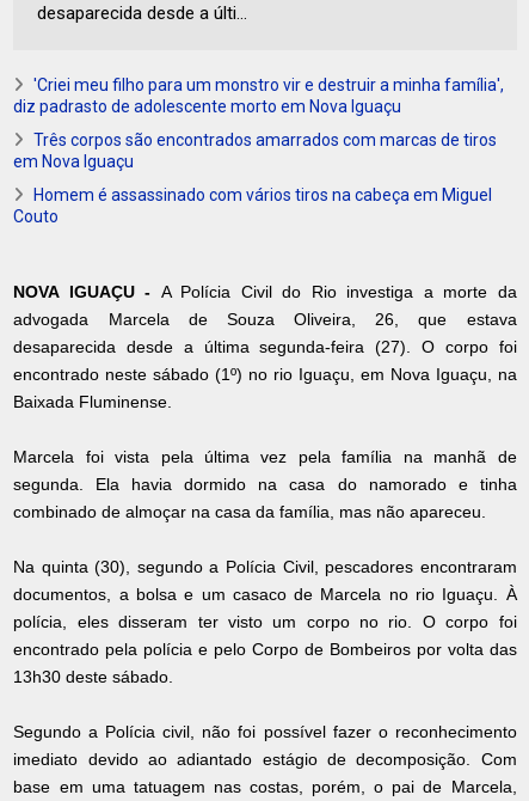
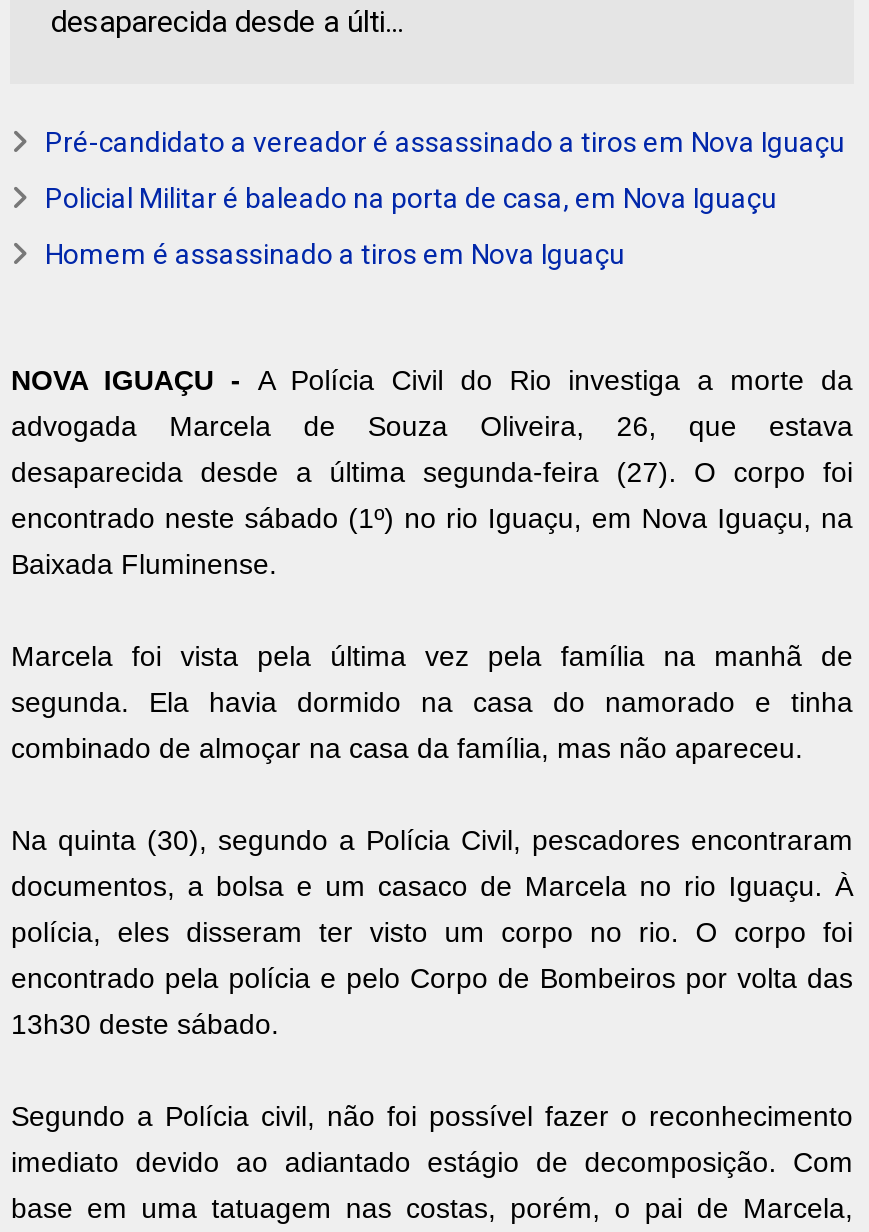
- 'Criei meu filho para um monstro vir e destruir a minha família',
- diz padrasto de adolescente morto em Nova Iguaçu
+ Pré-candidato a vereador é assassinado a tiros em Nova Iguaçu

- Três corpos são encontrados amarrados com marcas de tiros
- em Nova Iguaçu
+ Policial Militar é baleado na porta de casa, em Nova Iguaçu

- Homem é assassinado com vários tiros na cabeça em Miguel
- Couto
+ Homem é assassinado a tiros em Nova Iguaçu
